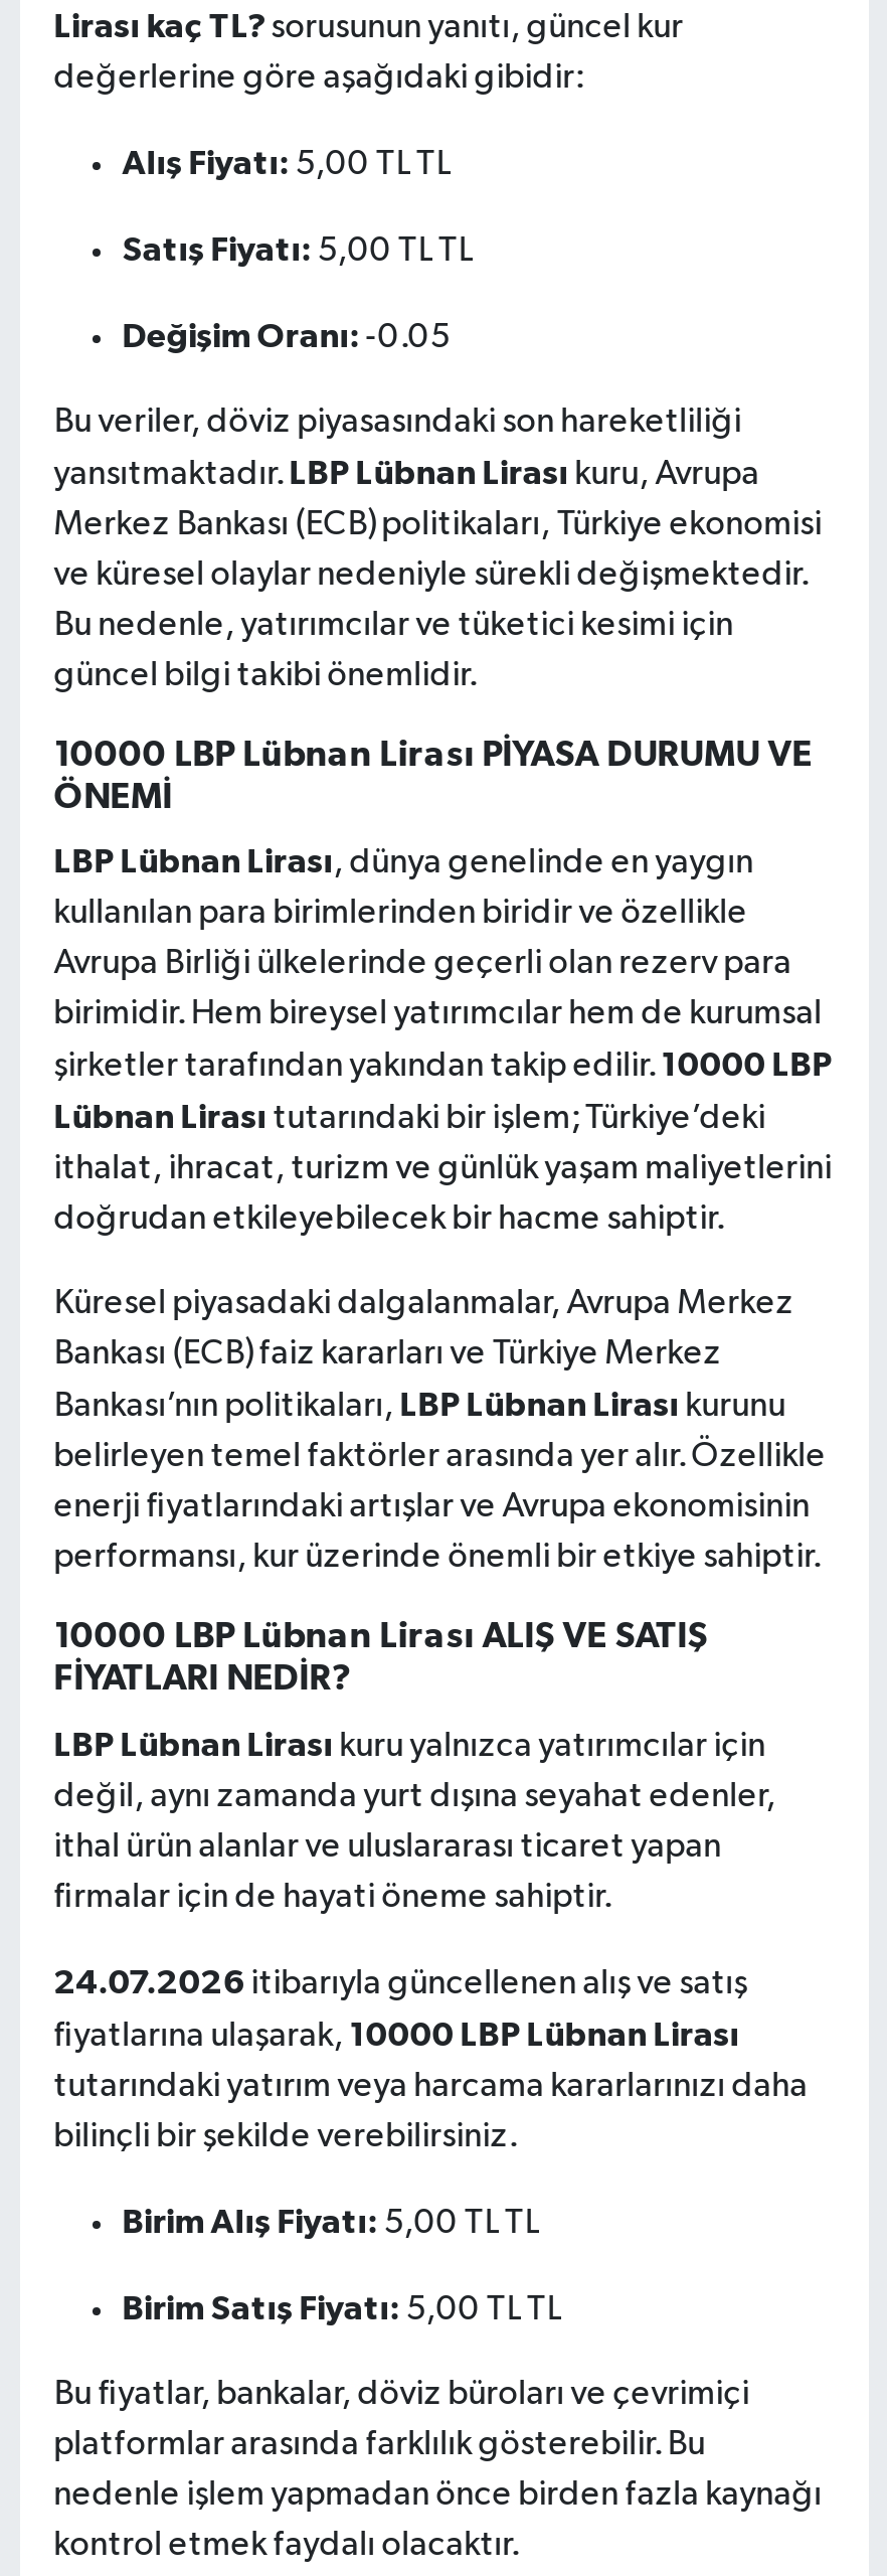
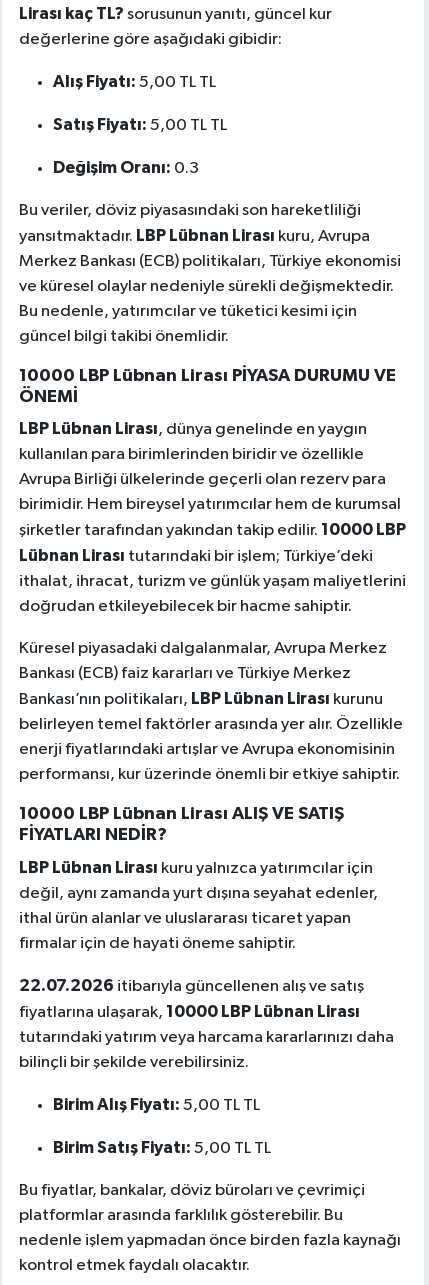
- Değişim Oranı: -0.05
+ Değişim Oranı: 0.3

- 24.07.2026 itibarıyla güncellenen alış ve satış
+ 22.07.2026 itibarıyla güncellenen alış ve satış
